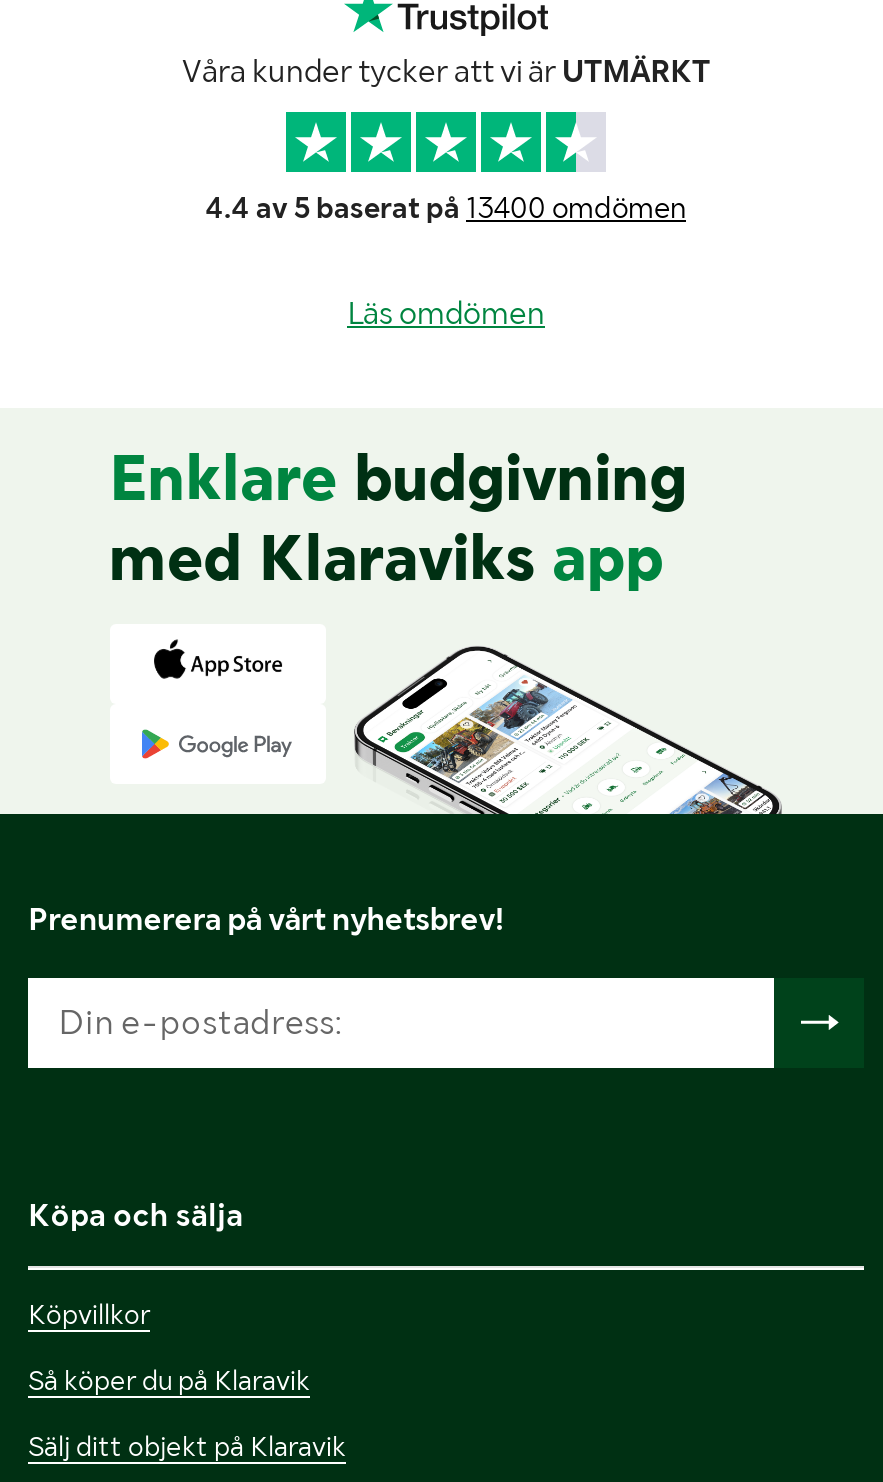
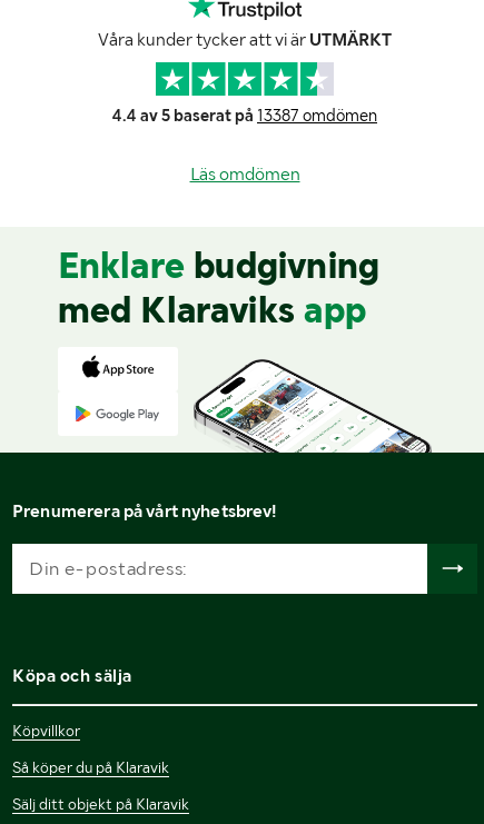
- 4.4 av 5 baserat på 13400 omdömen
+ 4.4 av 5 baserat på 13387 omdömen
